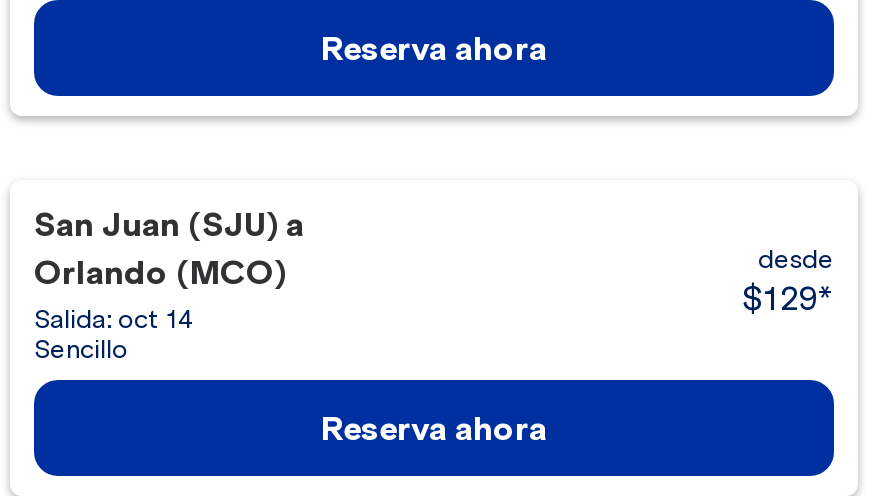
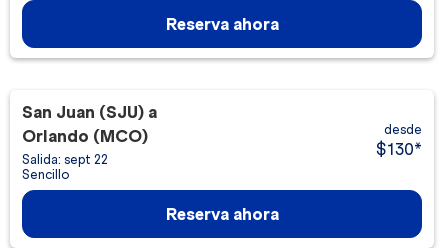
- $129*
+ $130*

- Salida: oct 14
+ Salida: sept 22
